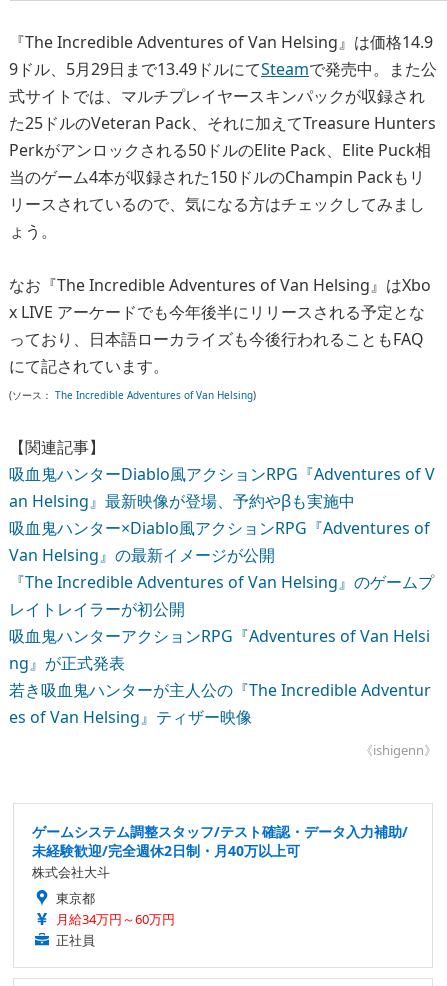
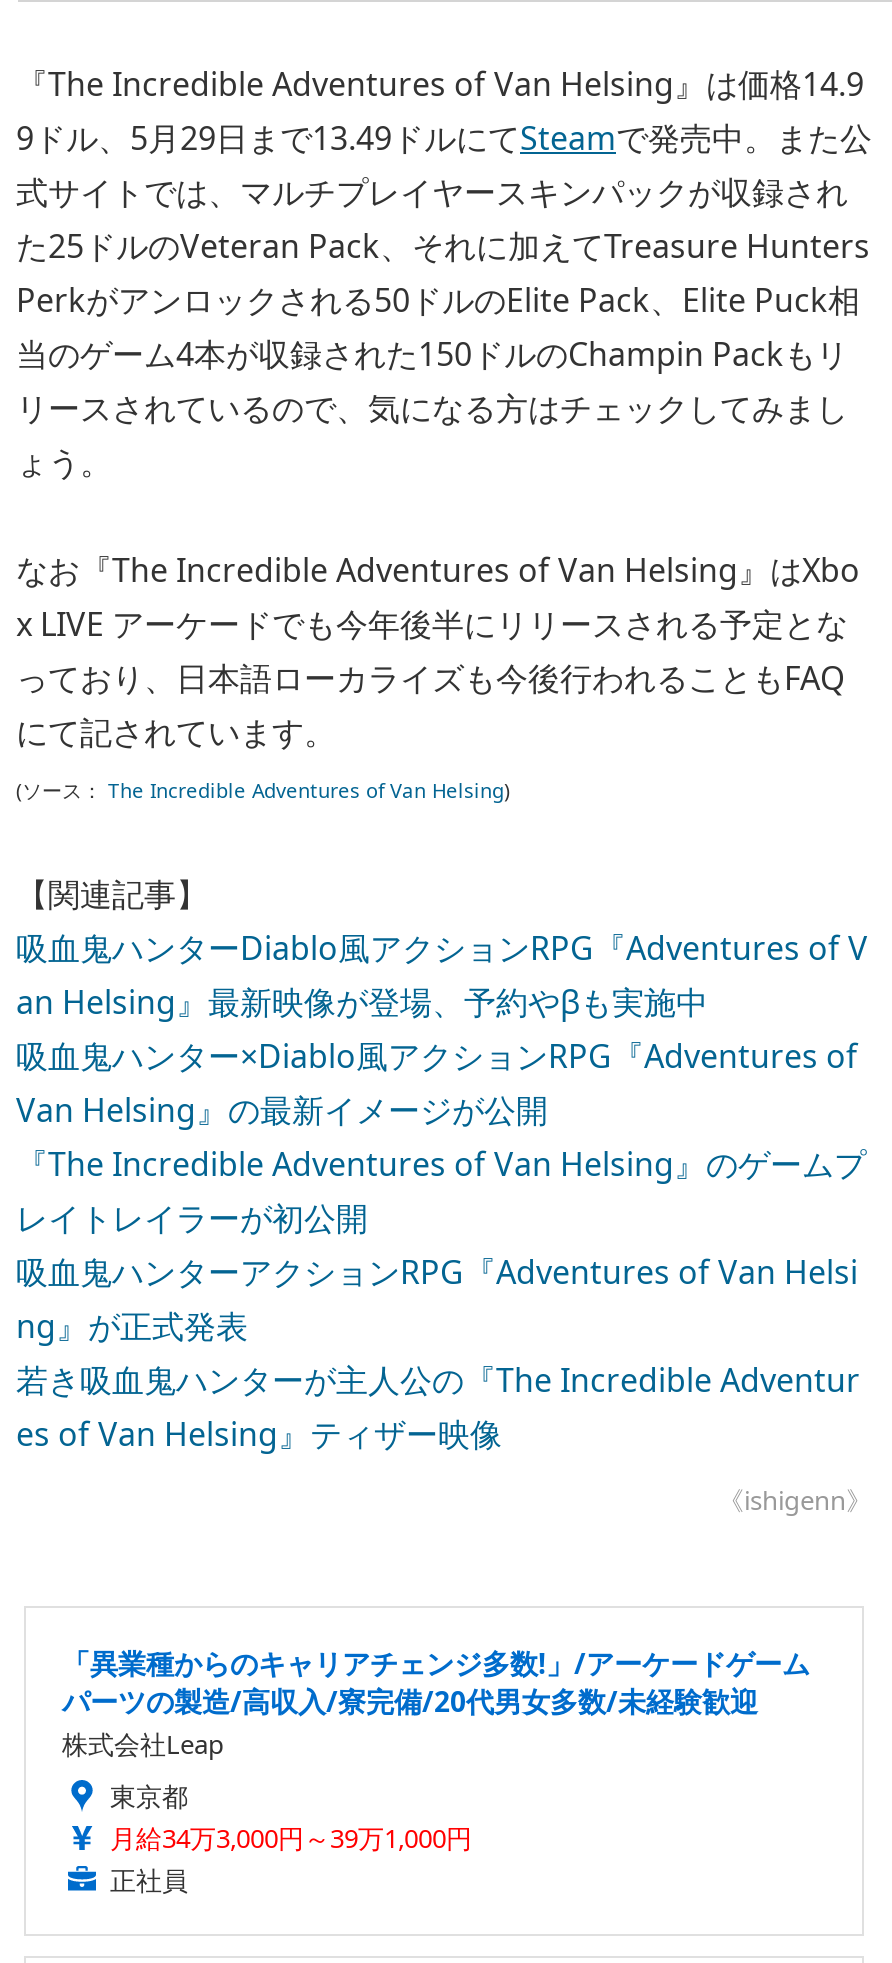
- ゲームシステム調整スタッフ/テスト確認・データ入力補助/
- 未経験歓迎/完全週休2日制・月40万以上可
- 株式会社大斗
+ 「異業種からのキャリアチェンジ多数!」/アーケードゲーム
+ パーツの製造/高収入/寮完備/20代男女多数/未経験歓迎
+ 株式会社Leap

- 月給34万円～60万円
+ 月給34万3,000円～39万1,000円
